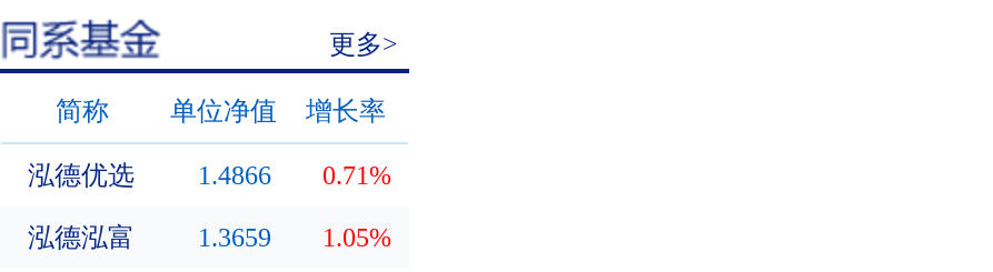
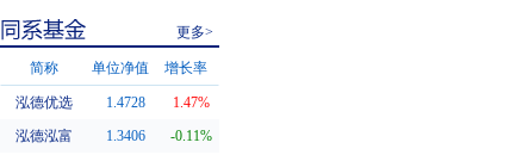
- 1.4866
+ 1.4728

- 0.71%
+ 1.47%

- 1.3659
+ 1.3406

- 1.05%
+ -0.11%
